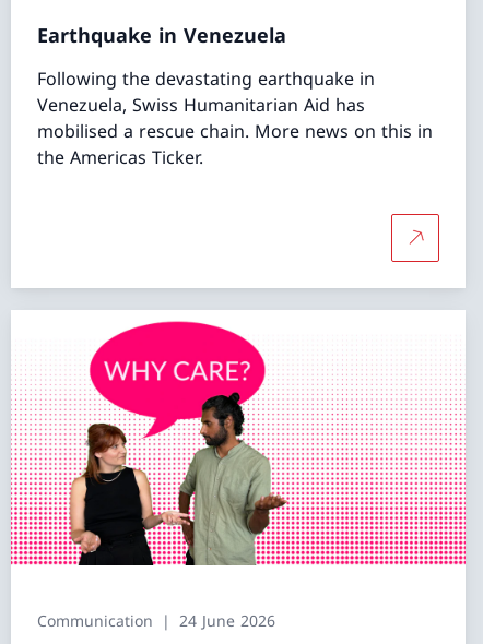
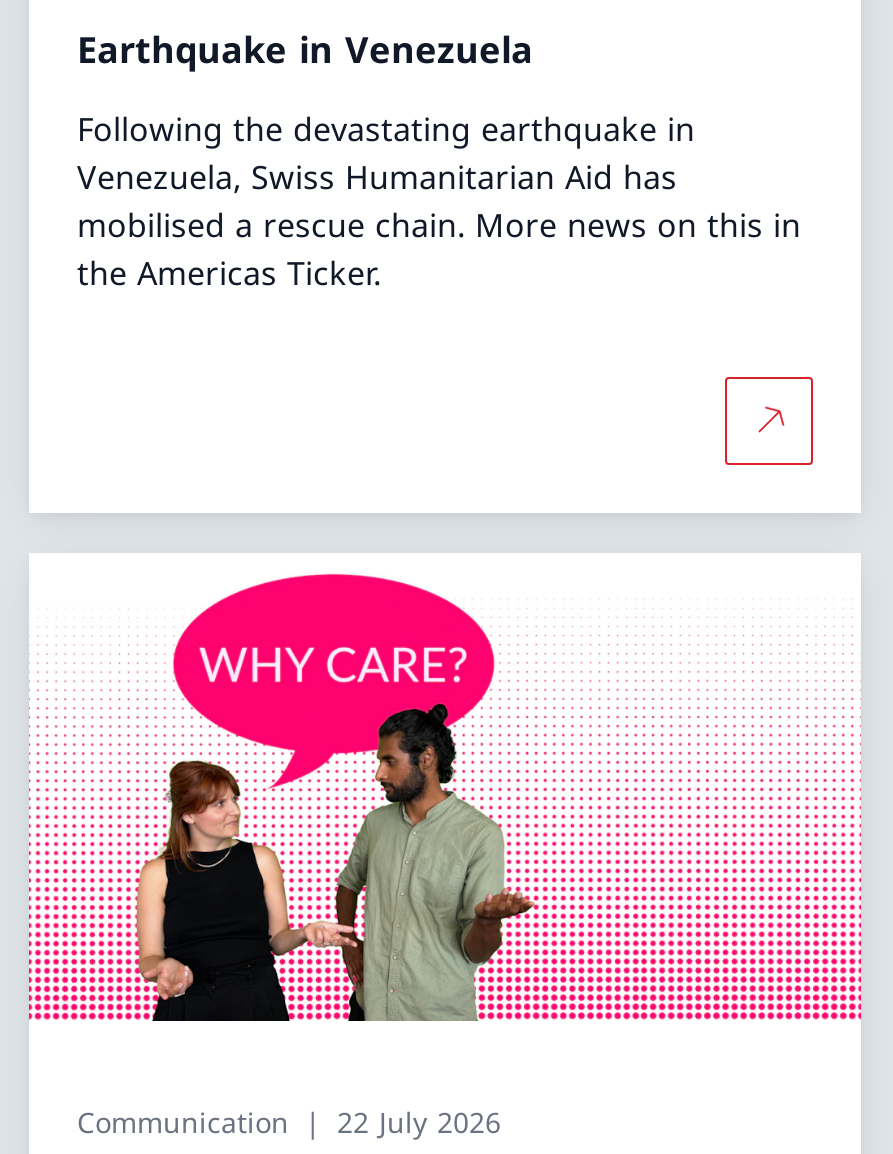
- Communication 24 June 2026
+ Communication 22 July 2026
